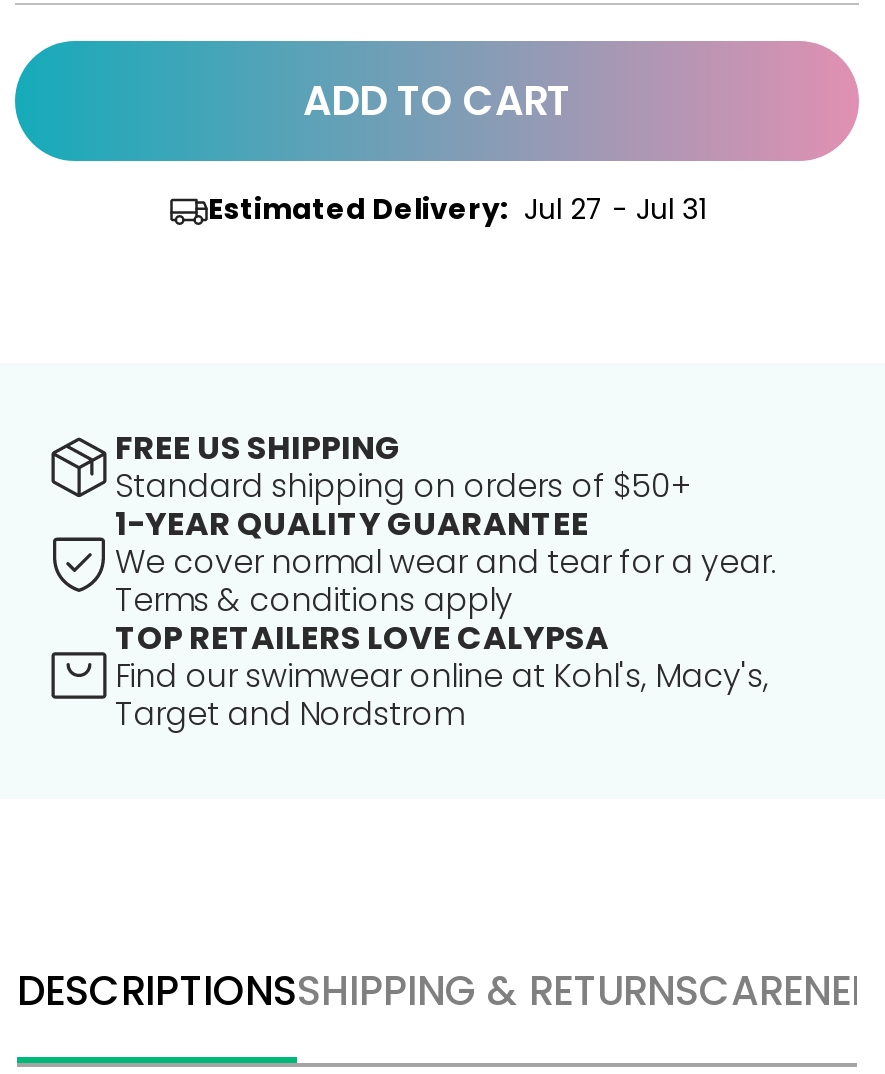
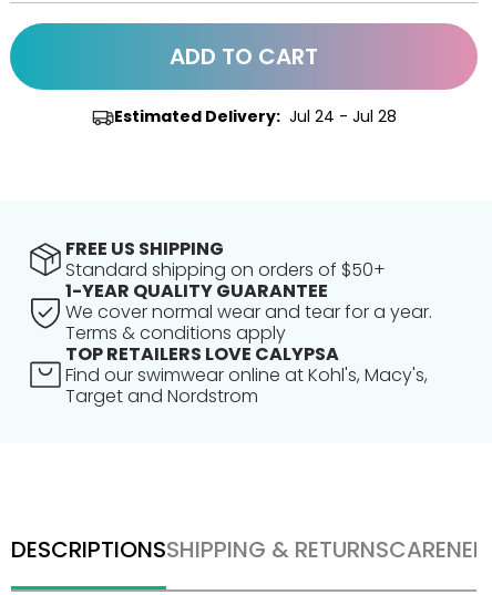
- Estimated Delivery: Jul 27 - Jul 31
+ Estimated Delivery: Jul 24 - Jul 28
